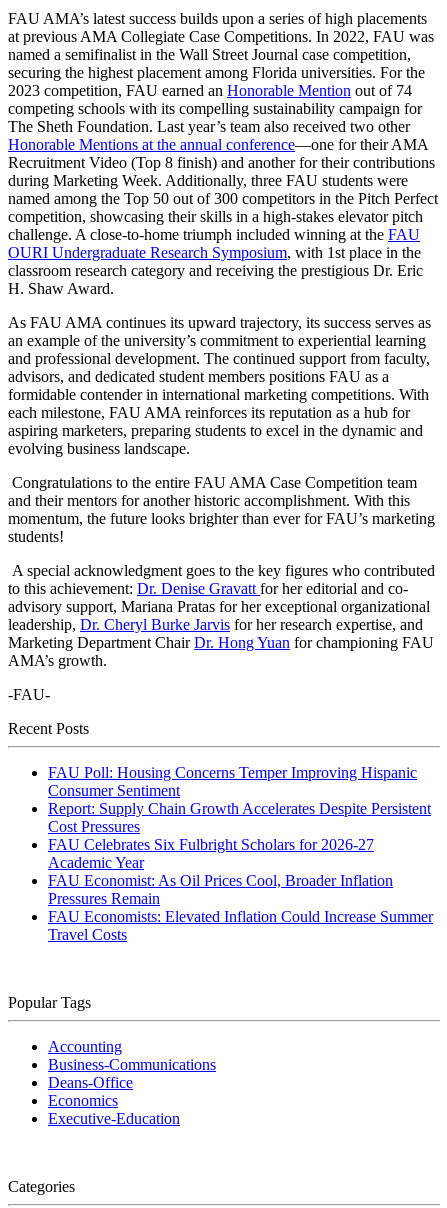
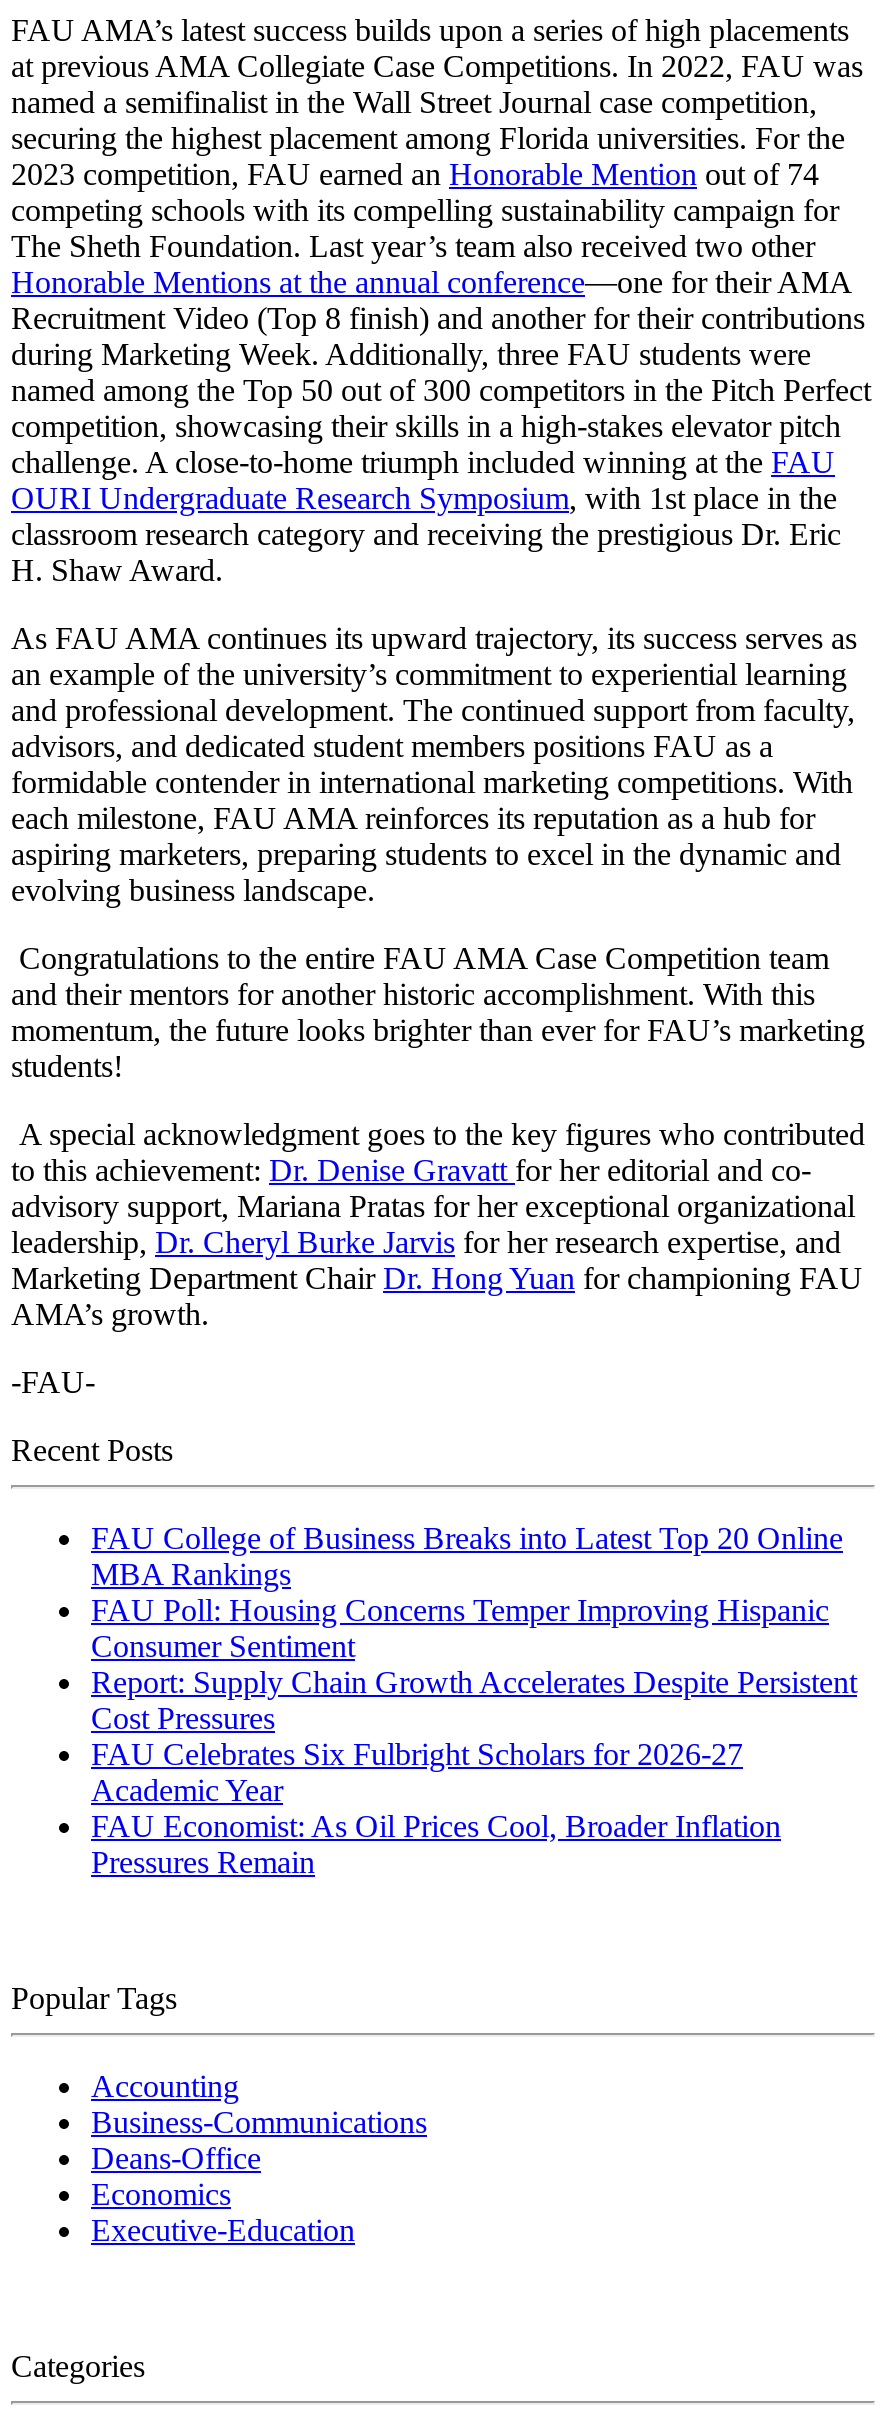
+ FAU College of Business Breaks into Latest Top 20 Online
+ MBA Rankings

moved down: FAU Poll: Housing Concerns Temper Improving Hispanic | Consumer Sentiment | Report: Supply Chain Growth Accelerates Despite Persistent | Cost Pressures | FAU Celebrates Six Fulbright Scholars for 2026-27 | Academic Year | FAU Economist: As Oil Prices Cool, Broader Inflation | Pressures Remain

- FAU Economists: Elevated Inflation Could Increase Summer
- Travel Costs
